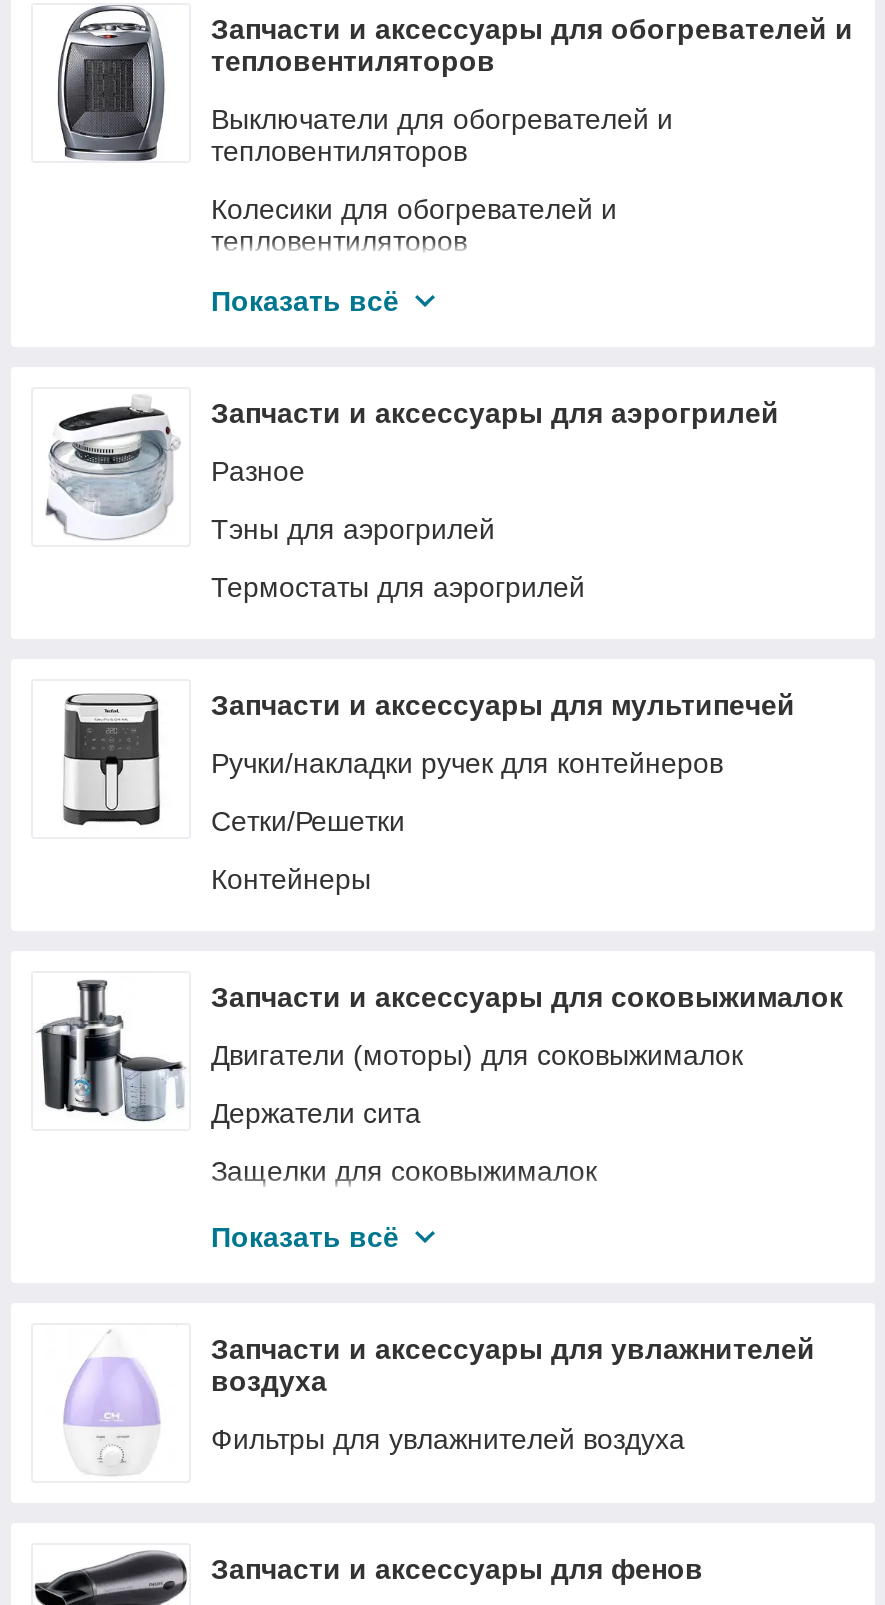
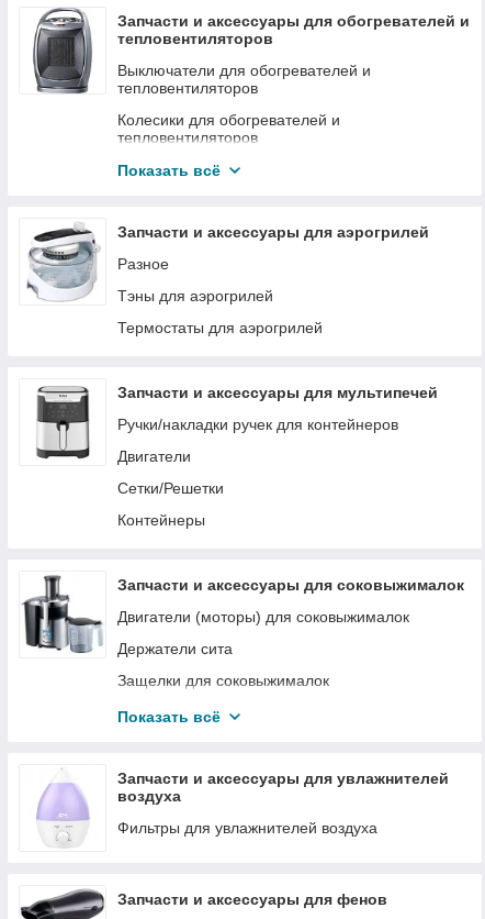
+ Двигатели
